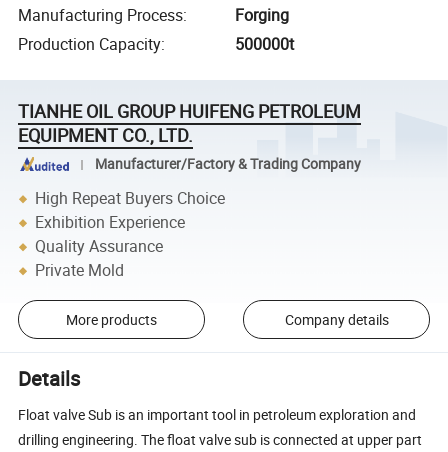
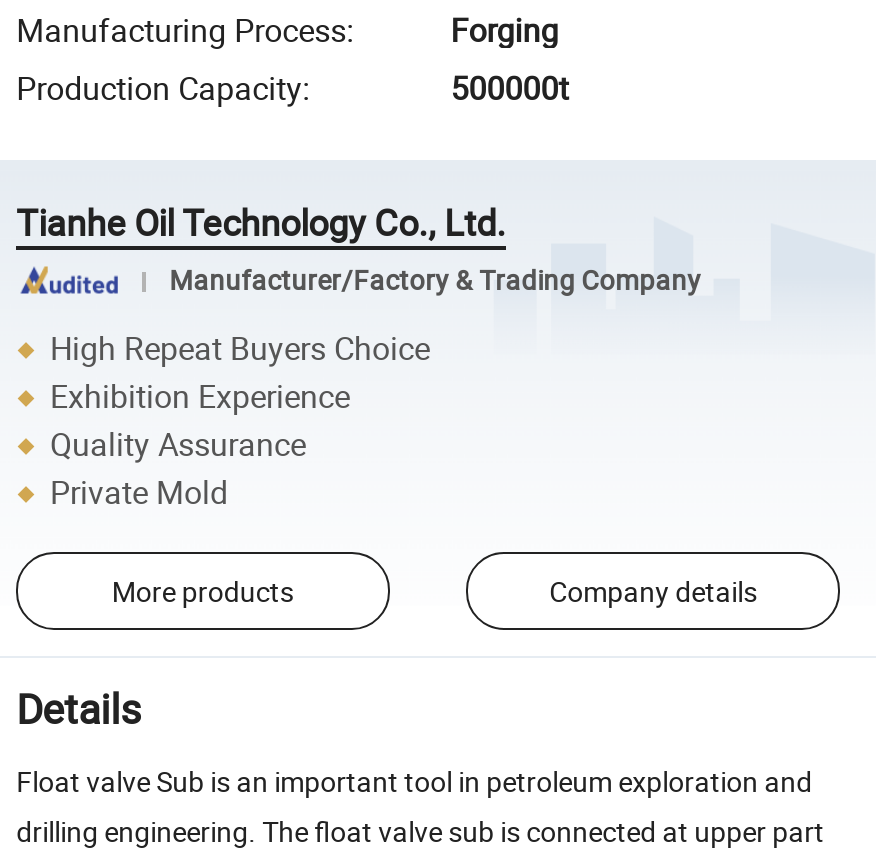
- TIANHE OIL GROUP HUIFENG PETROLEUM
- EQUIPMENT CO., LTD.
+ Tianhe Oil Technology Co., Ltd.
